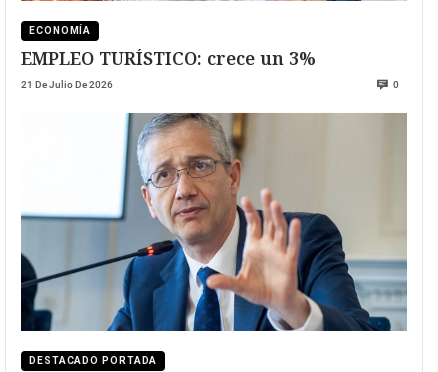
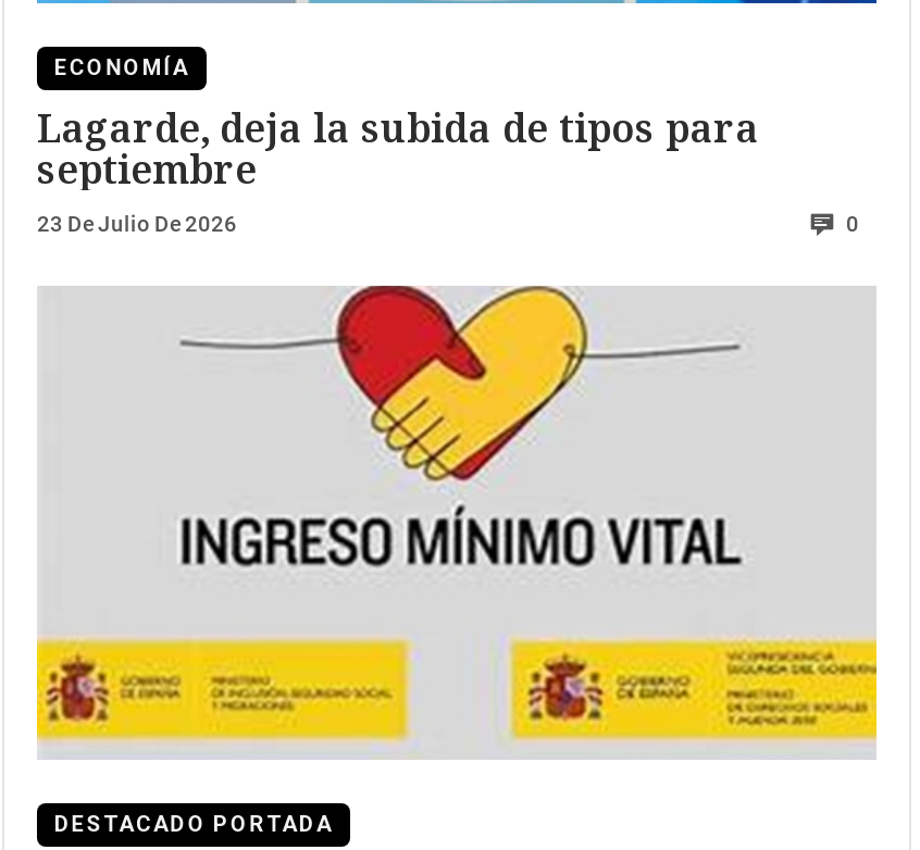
- EMPLEO TURÍSTICO: crece un 3%
- 21 De Julio De 2026
+ Lagarde, deja la subida de tipos para
+ septiembre
+ 23 De Julio De 2026

- [image]
+ [image]
